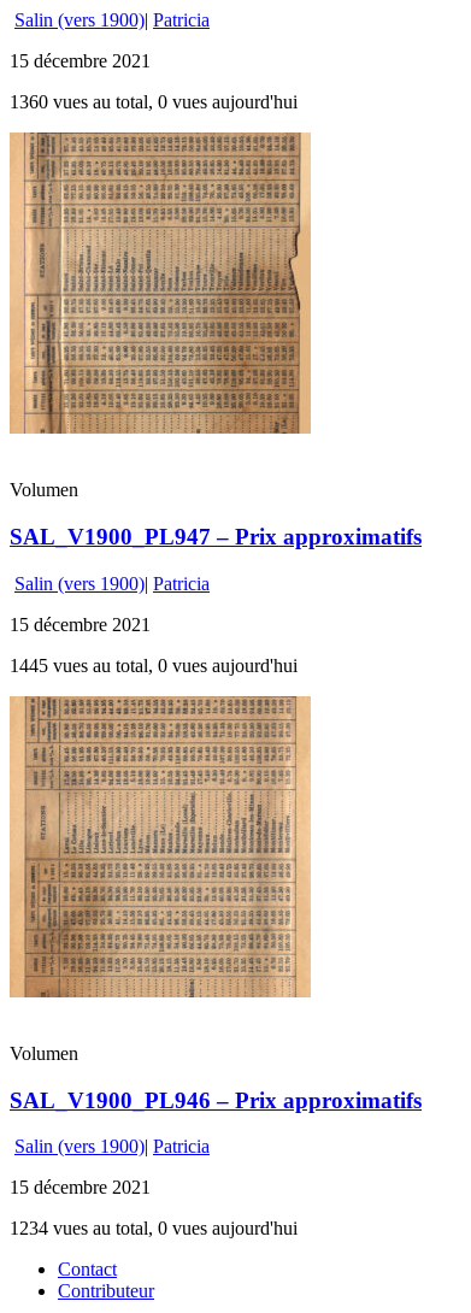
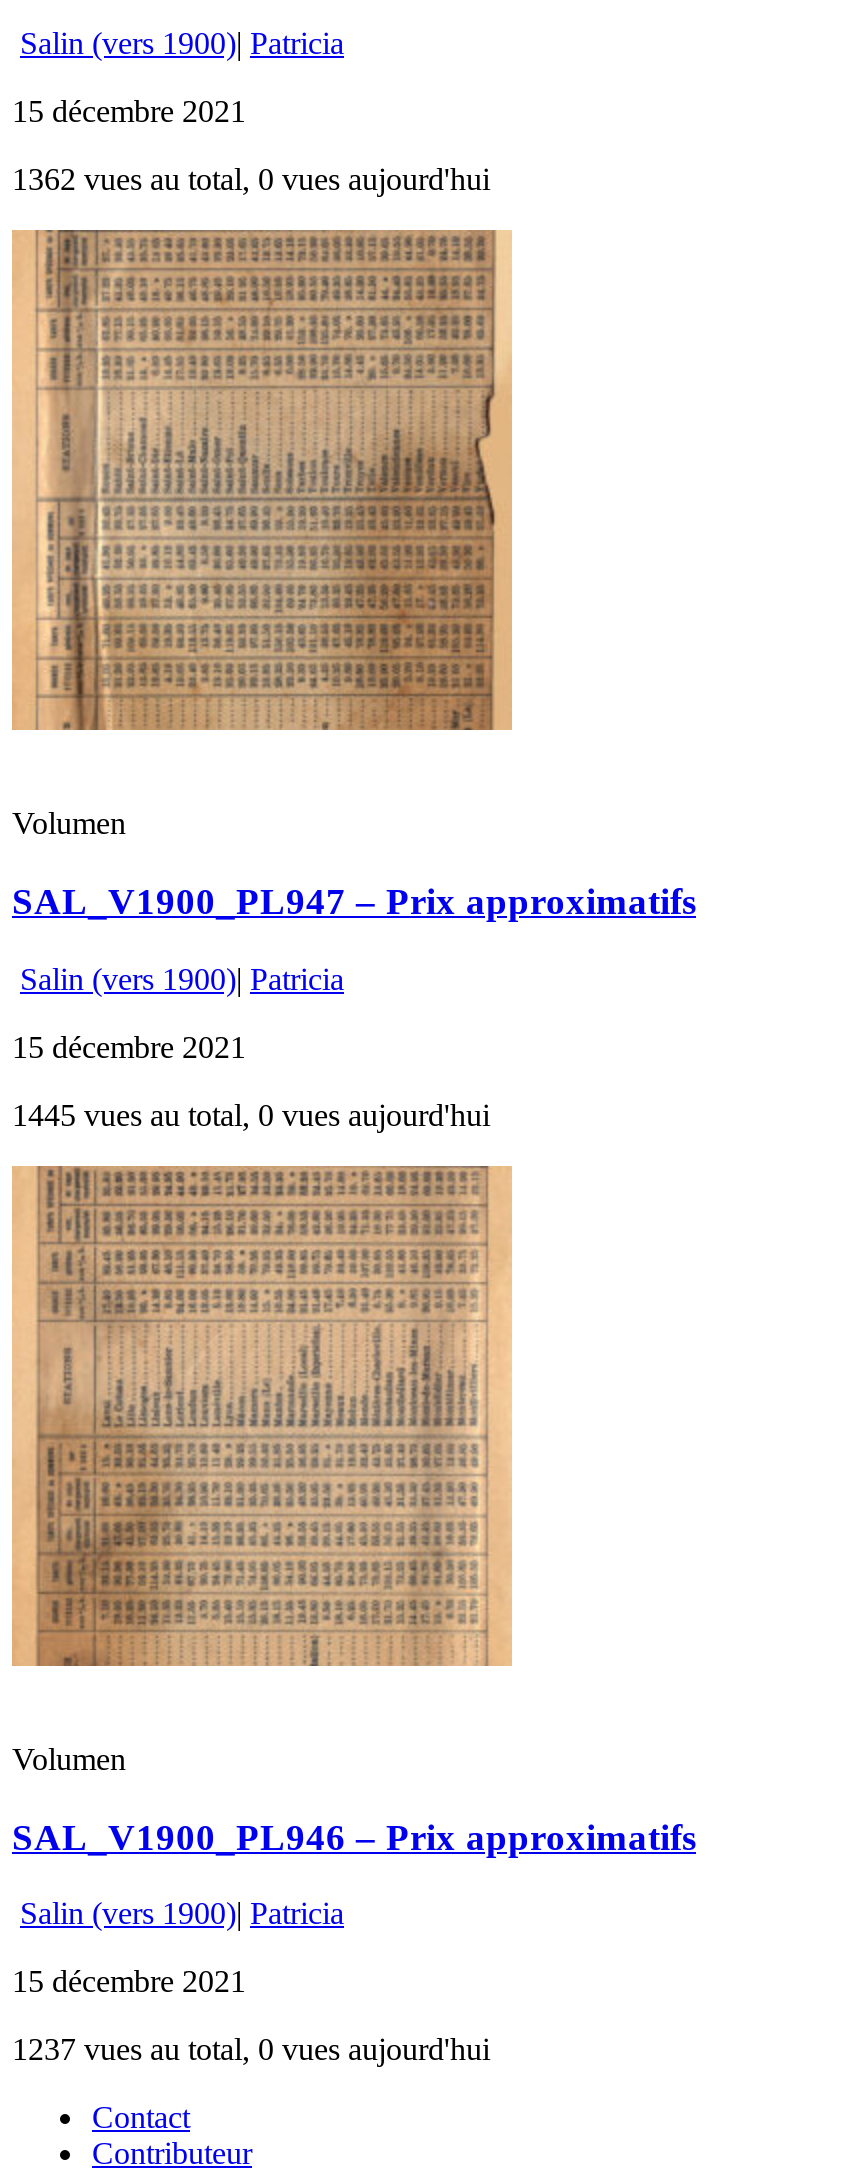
- 1360 vues au total, 0 vues aujourd'hui
+ 1362 vues au total, 0 vues aujourd'hui

- 1234 vues au total, 0 vues aujourd'hui
+ 1237 vues au total, 0 vues aujourd'hui
